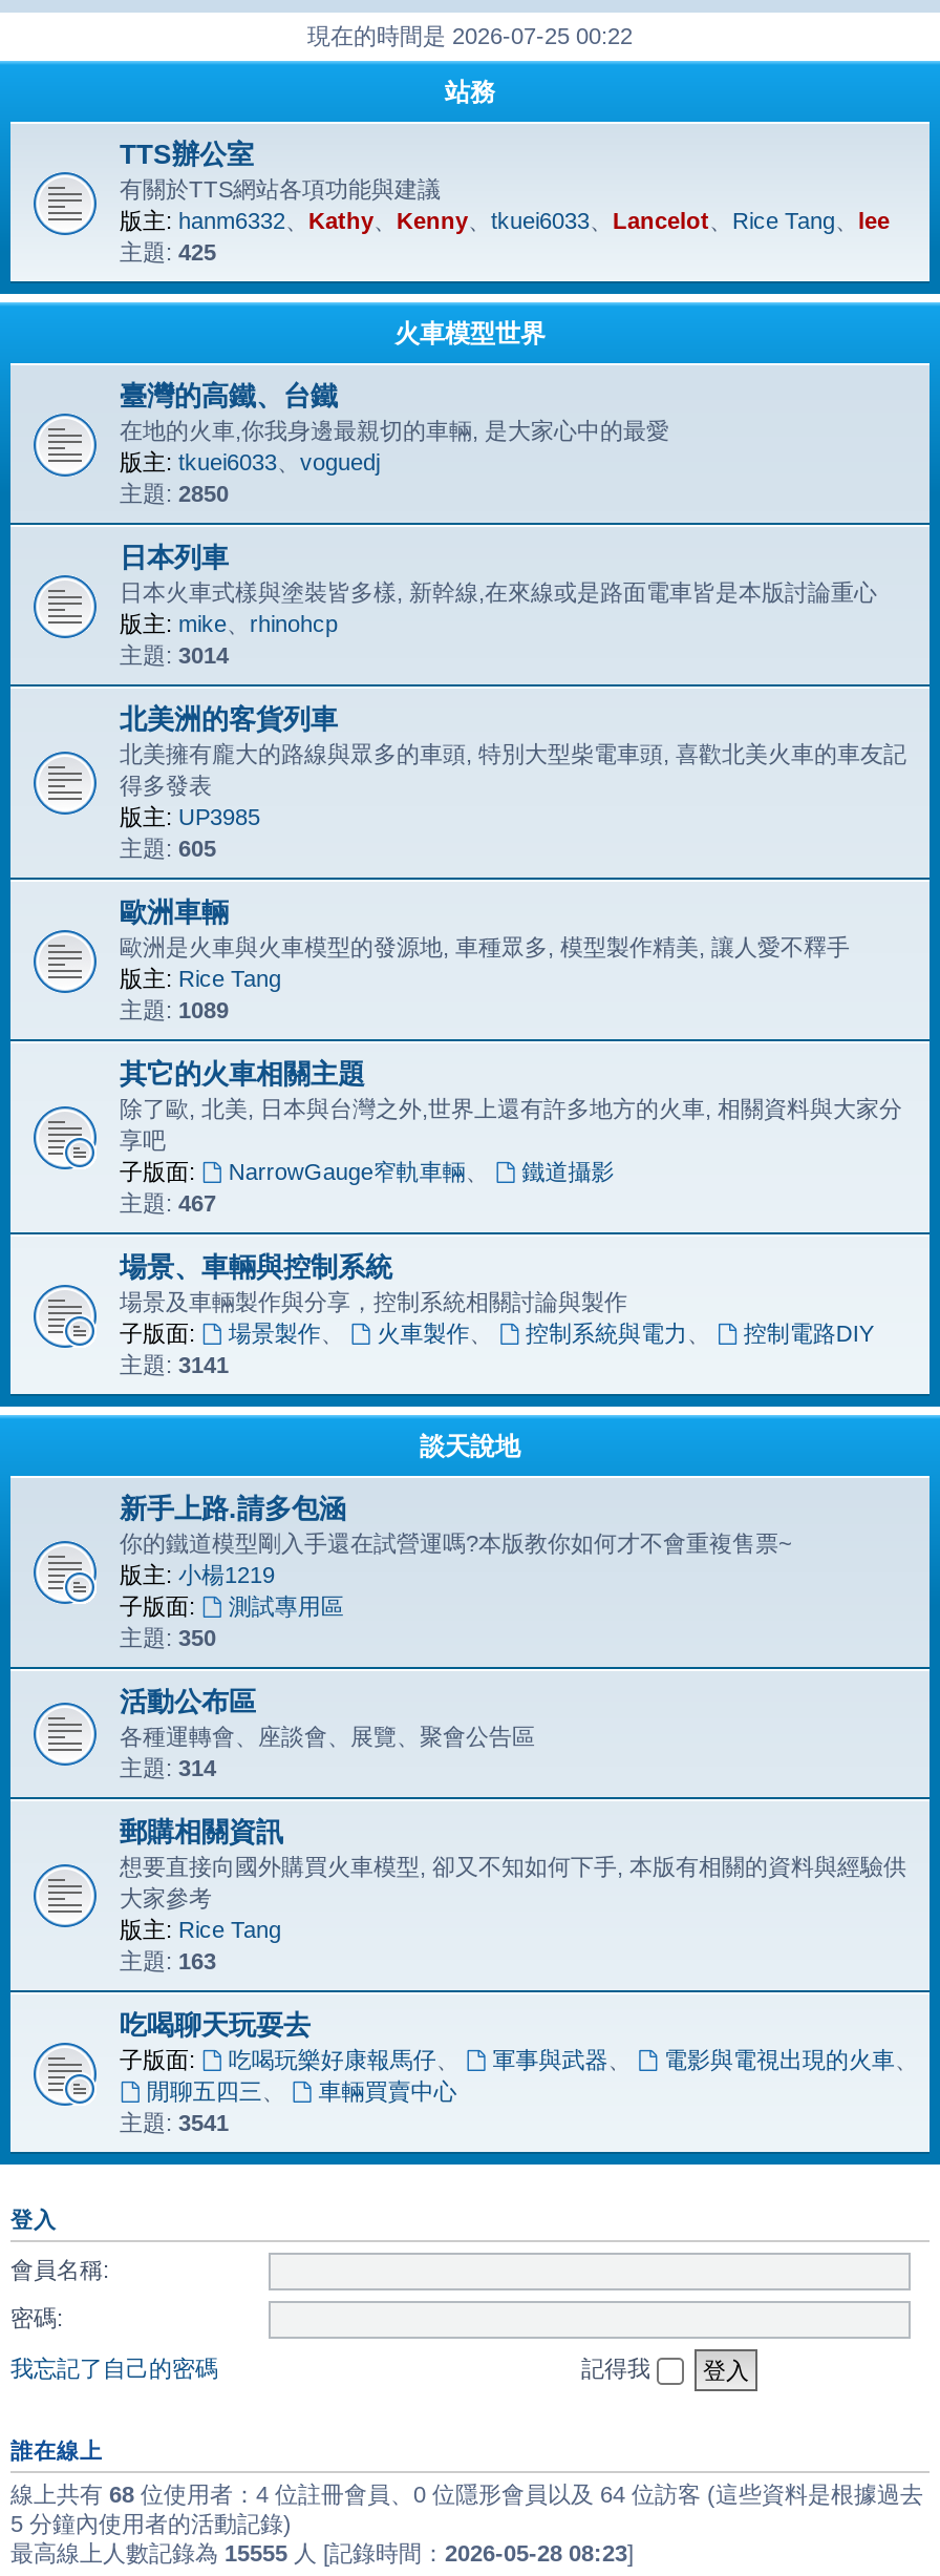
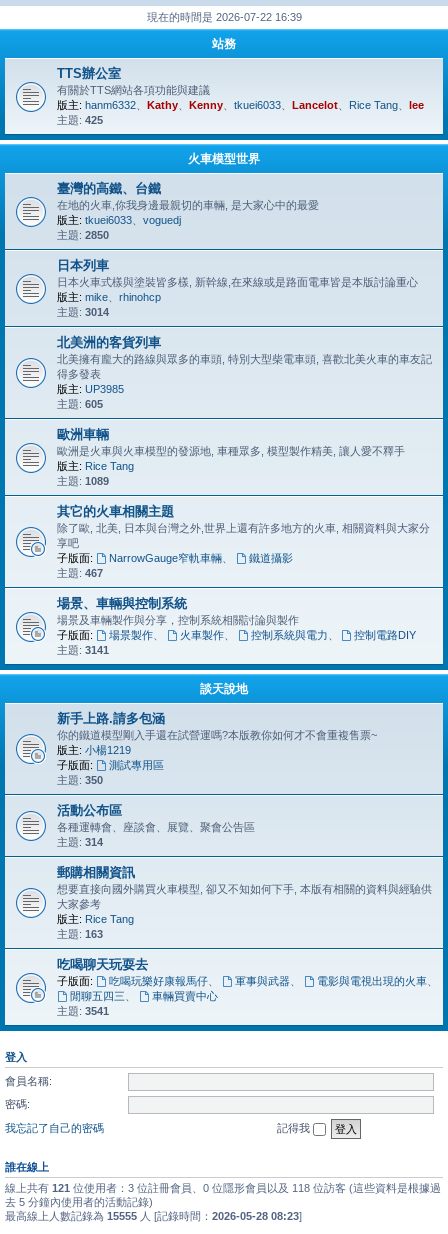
- 現在的時間是 2026-07-25 00:22
+ 現在的時間是 2026-07-22 16:39

- 線上共有68位使用者：4 位註冊會員、0 位隱形會員以及 64 位訪客 (這些資料是根據過去
- 5 分鐘內使用者的活動記錄)
+ 線上共有121位使用者：3 位註冊會員、0 位隱形會員以及 118 位訪客 (這些資料是根據過
+ 去 5 分鐘內使用者的活動記錄)
